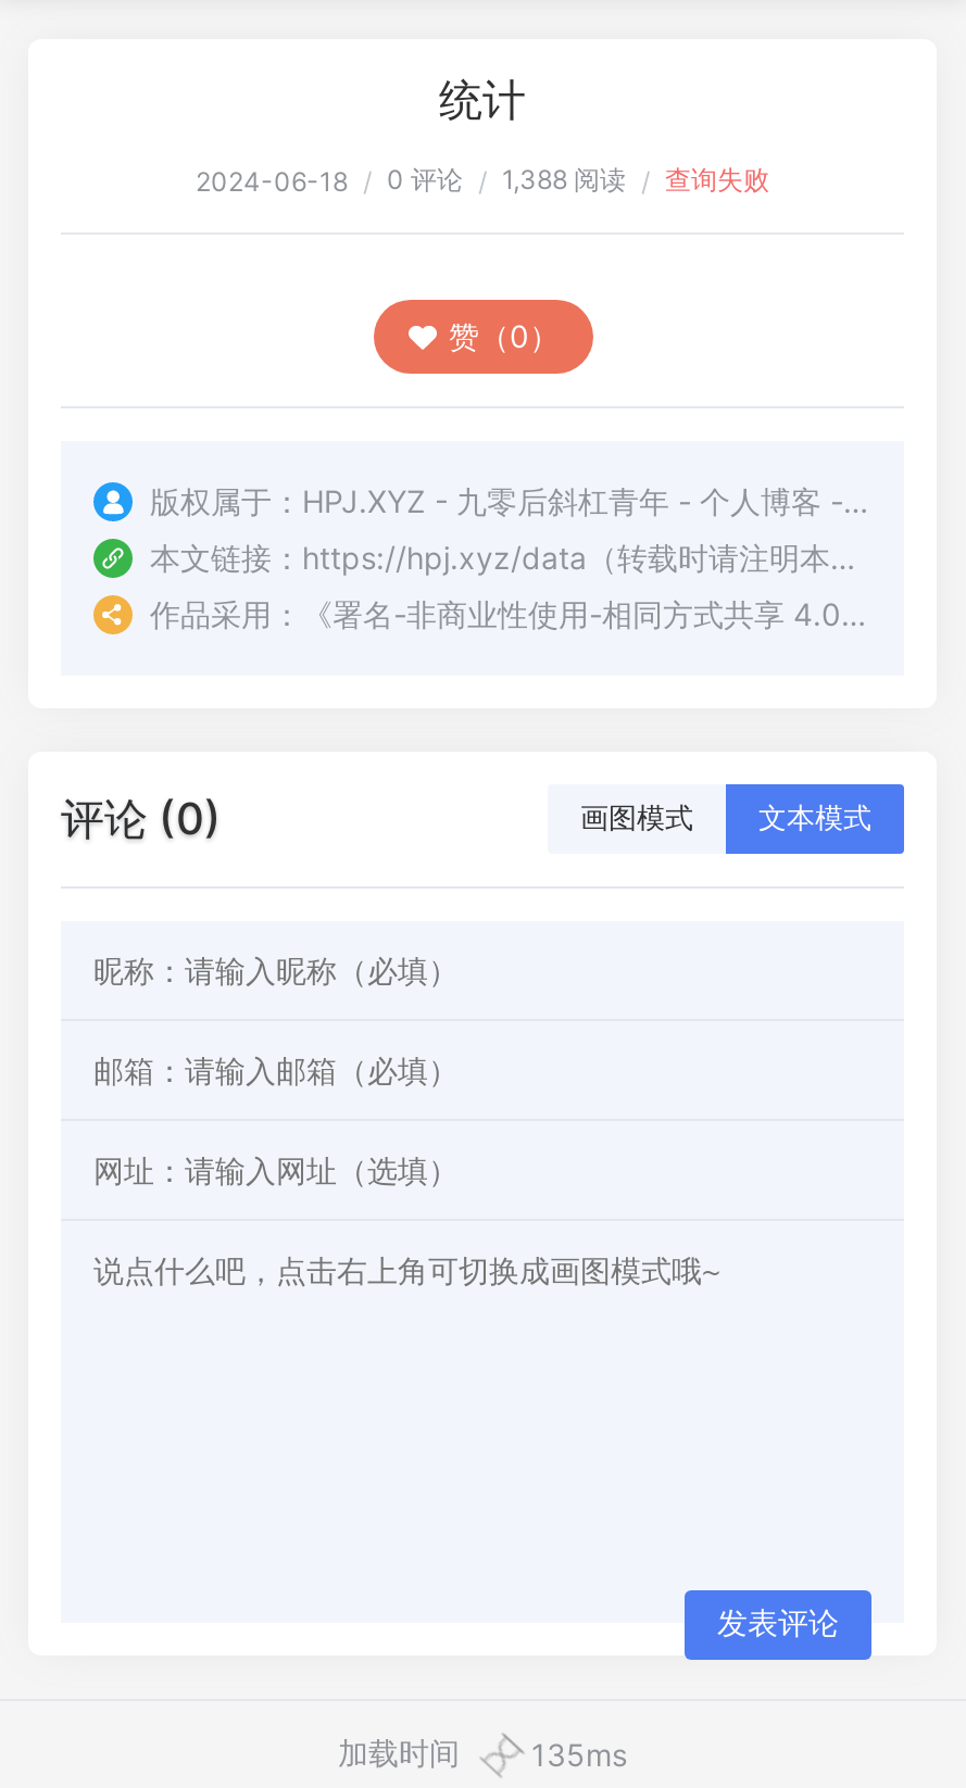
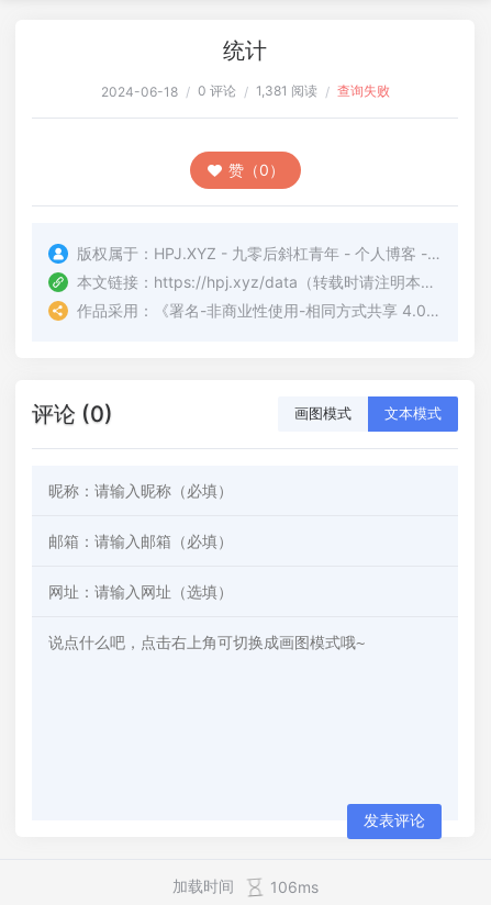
- 2024-06-18 / 0 评论 / 1,388 阅读 / 查询失败
+ 2024-06-18 / 0 评论 / 1,381 阅读 / 查询失败

- 加载时间 135ms
+ 加载时间 106ms
